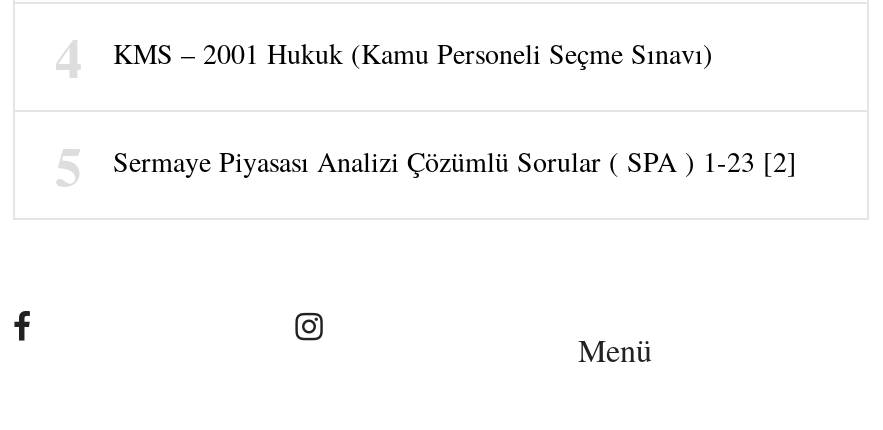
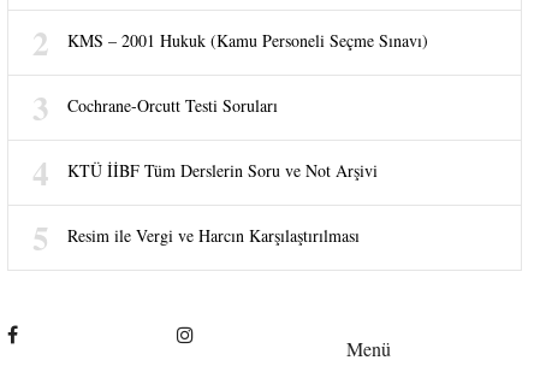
- Sermaye Piyasası Analizi Çözümlü Sorular ( SPA ) 1-23 [2]
+ Cochrane-Orcutt Testi Soruları
+ KTÜ İİBF Tüm Derslerin Soru ve Not Arşivi
+ Resim ile Vergi ve Harcın Karşılaştırılması
